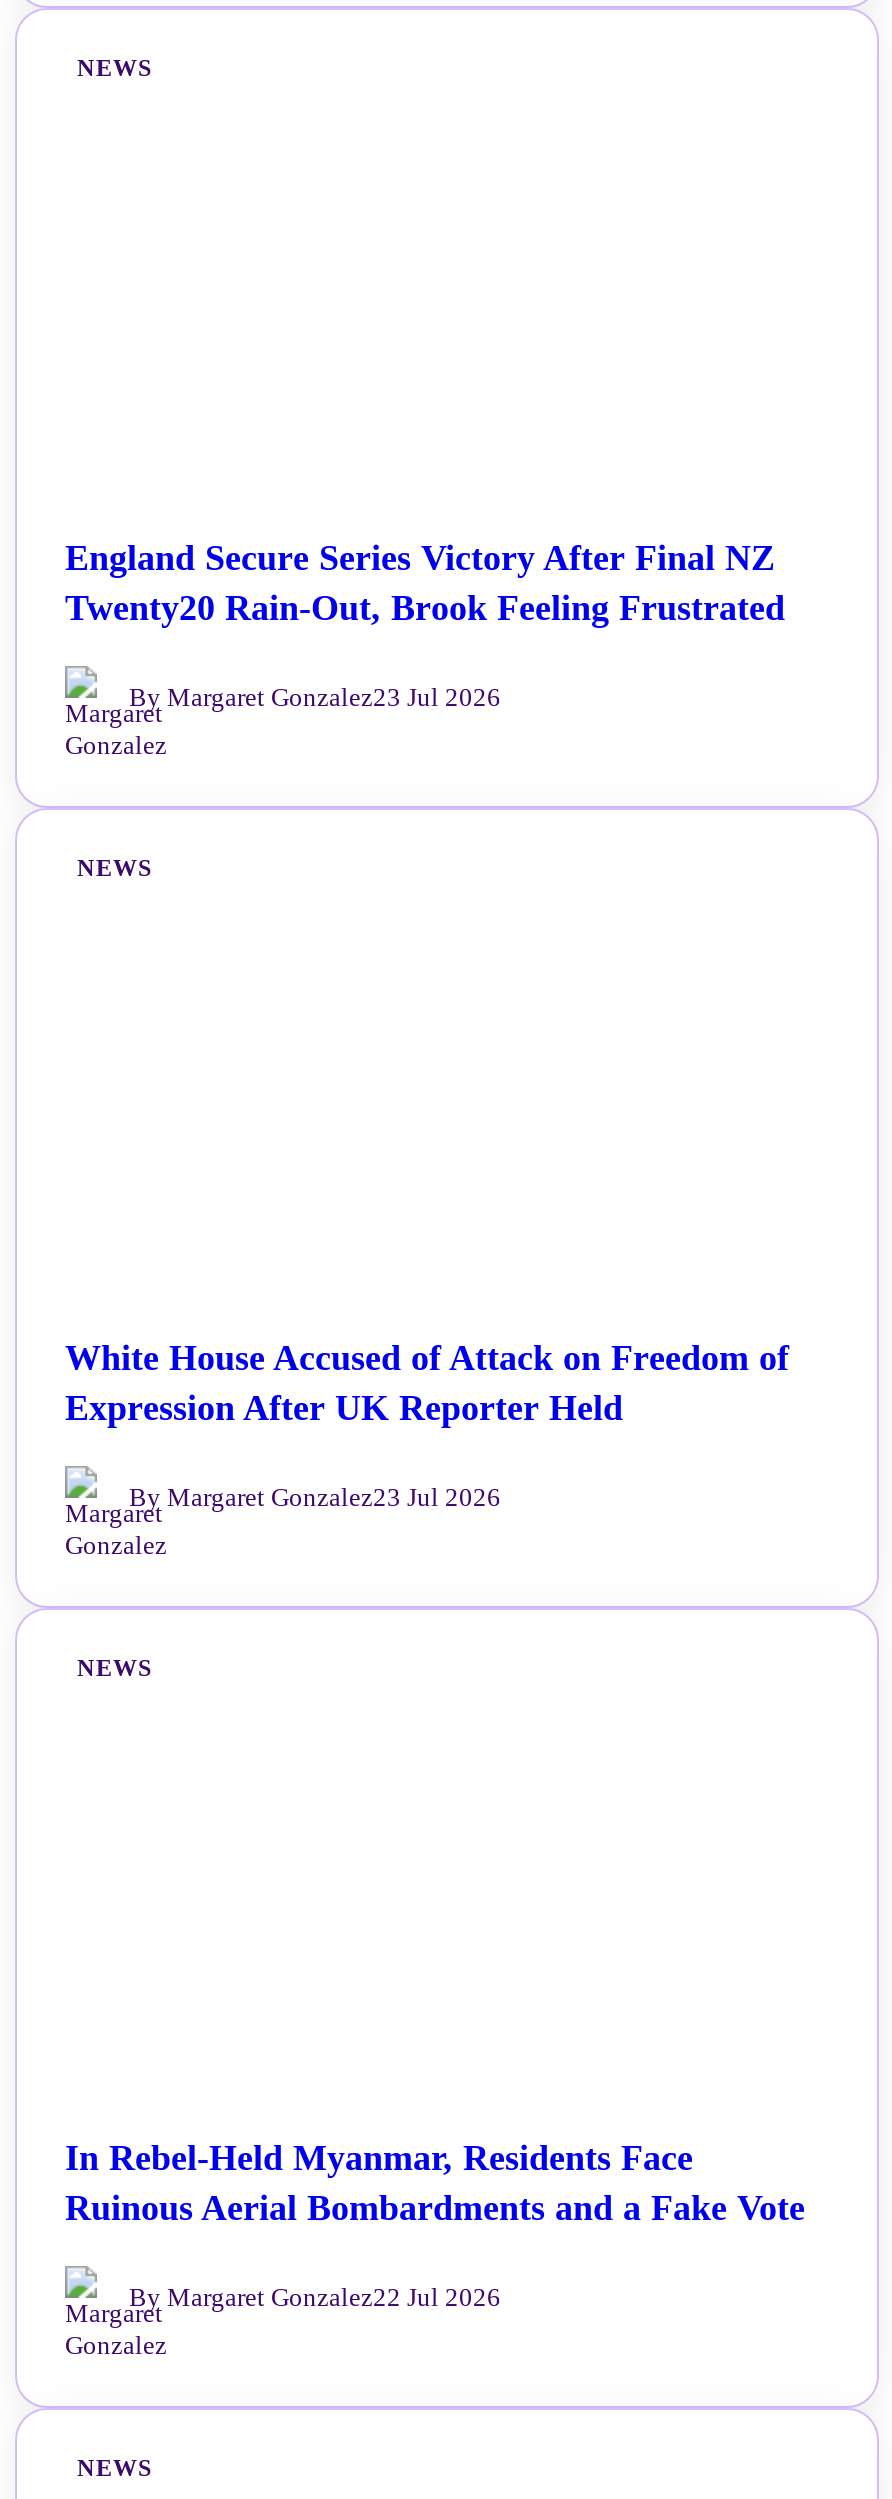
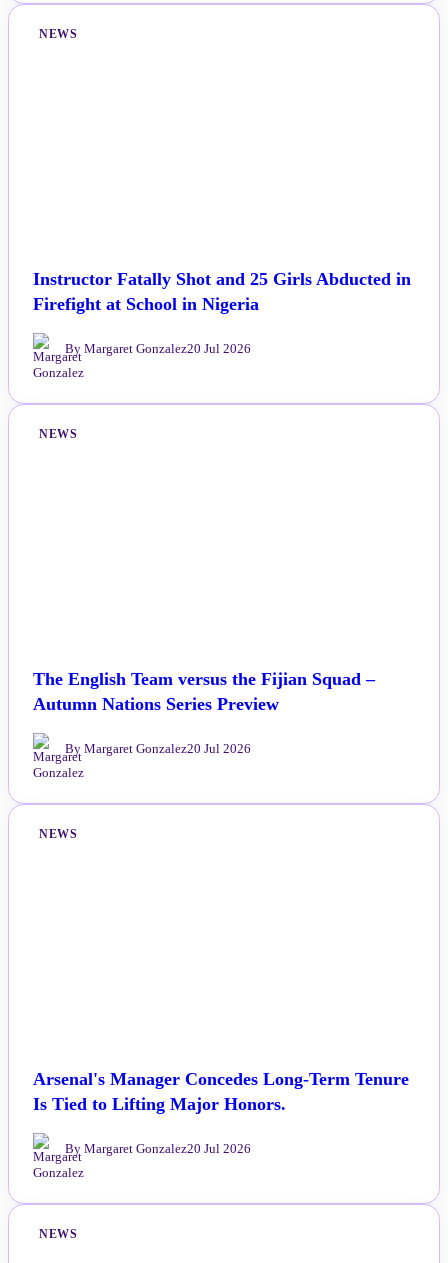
- England Secure Series Victory After Final NZ
- Twenty20 Rain-Out, Brook Feeling Frustrated
+ Instructor Fatally Shot and 25 Girls Abducted in
+ Firefight at School in Nigeria

- By Margaret Gonzalez23 Jul 2026
+ By Margaret Gonzalez20 Jul 2026

- White House Accused of Attack on Freedom of
- Expression After UK Reporter Held
+ The English Team versus the Fijian Squad –
+ Autumn Nations Series Preview

- By Margaret Gonzalez23 Jul 2026
+ By Margaret Gonzalez20 Jul 2026

- In Rebel-Held Myanmar, Residents Face
- Ruinous Aerial Bombardments and a Fake Vote
+ Arsenal's Manager Concedes Long-Term Tenure
+ Is Tied to Lifting Major Honors.

- By Margaret Gonzalez22 Jul 2026
+ By Margaret Gonzalez20 Jul 2026
